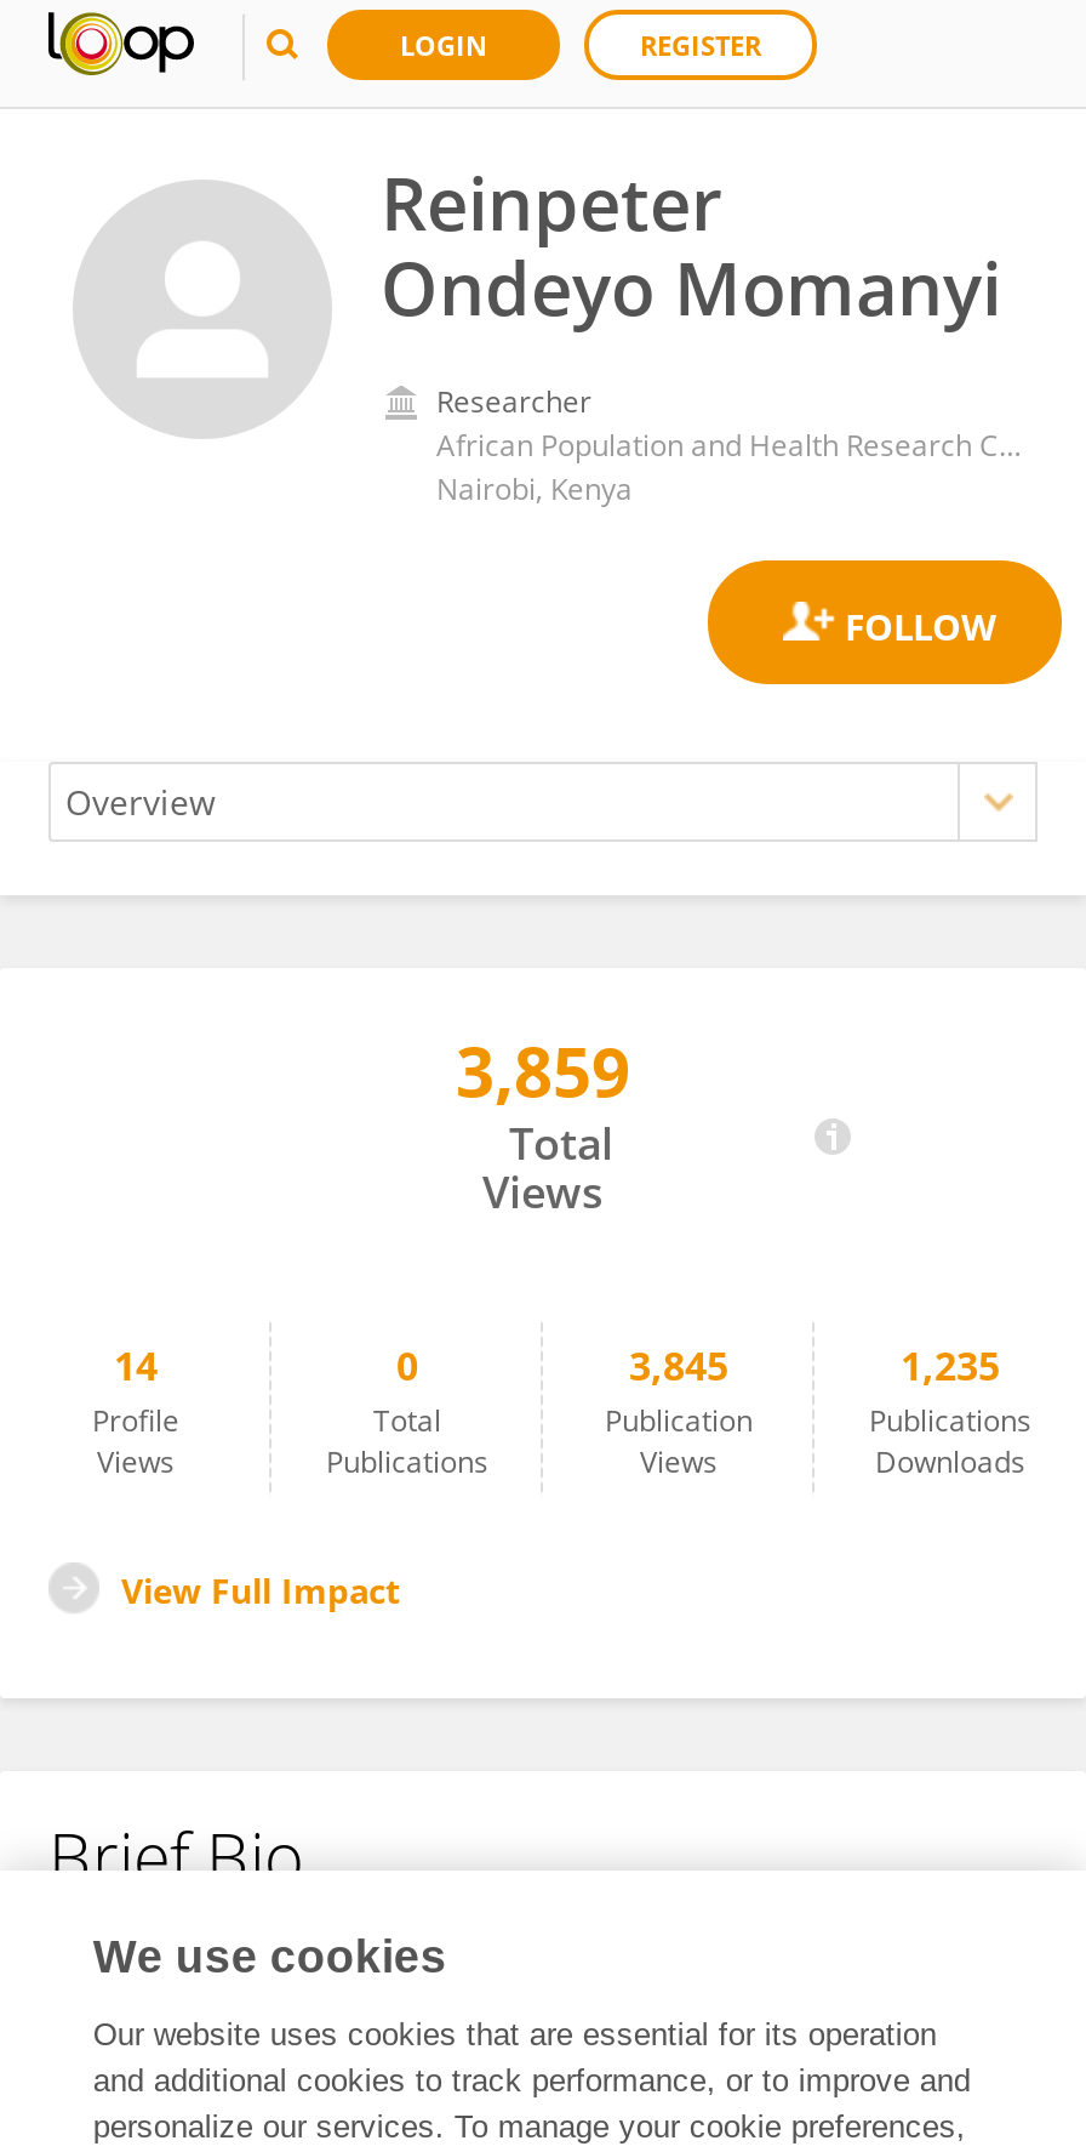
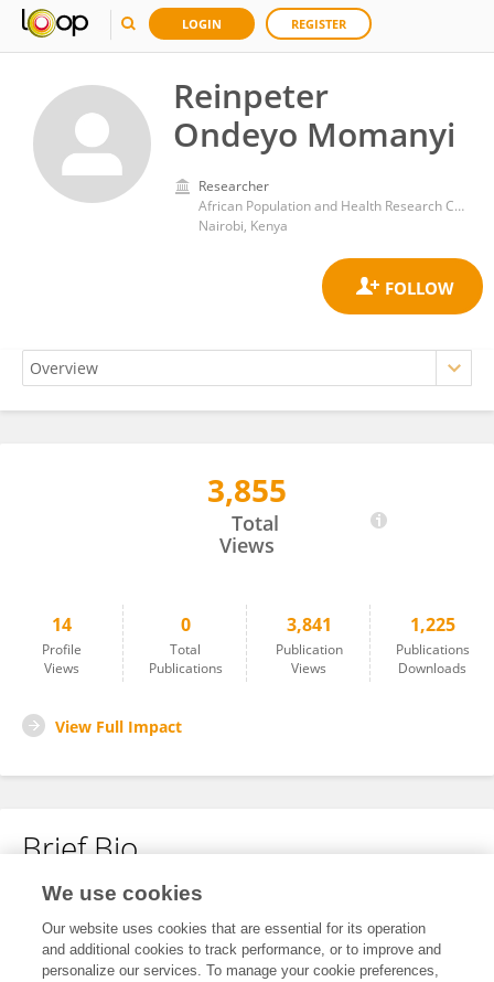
- 3,859
+ 3,855

- 3,845
+ 3,841

- 1,235
+ 1,225
